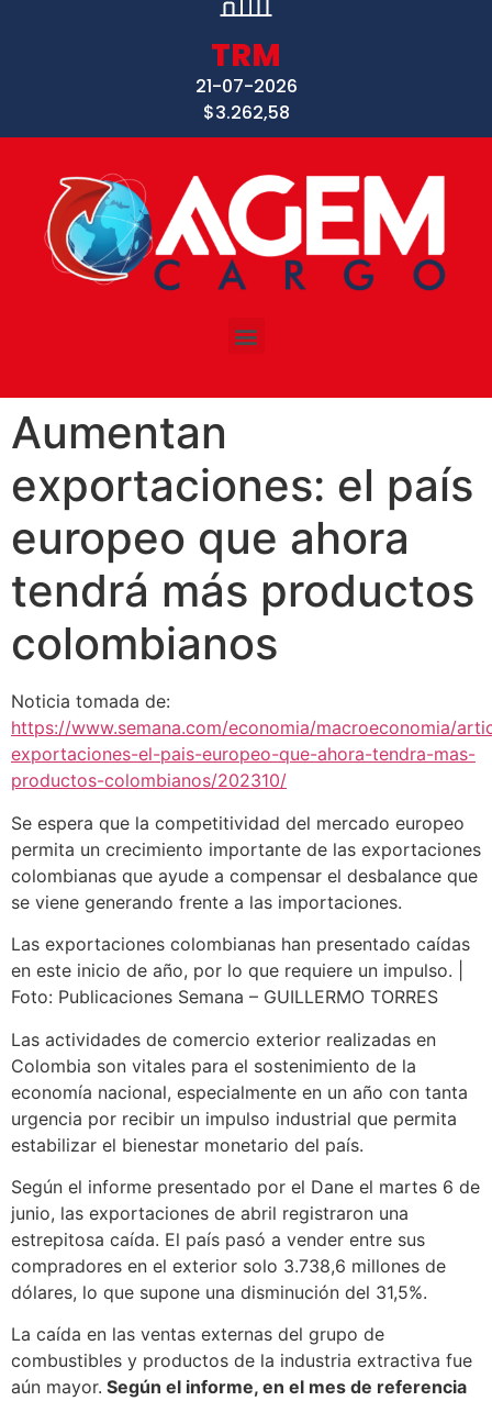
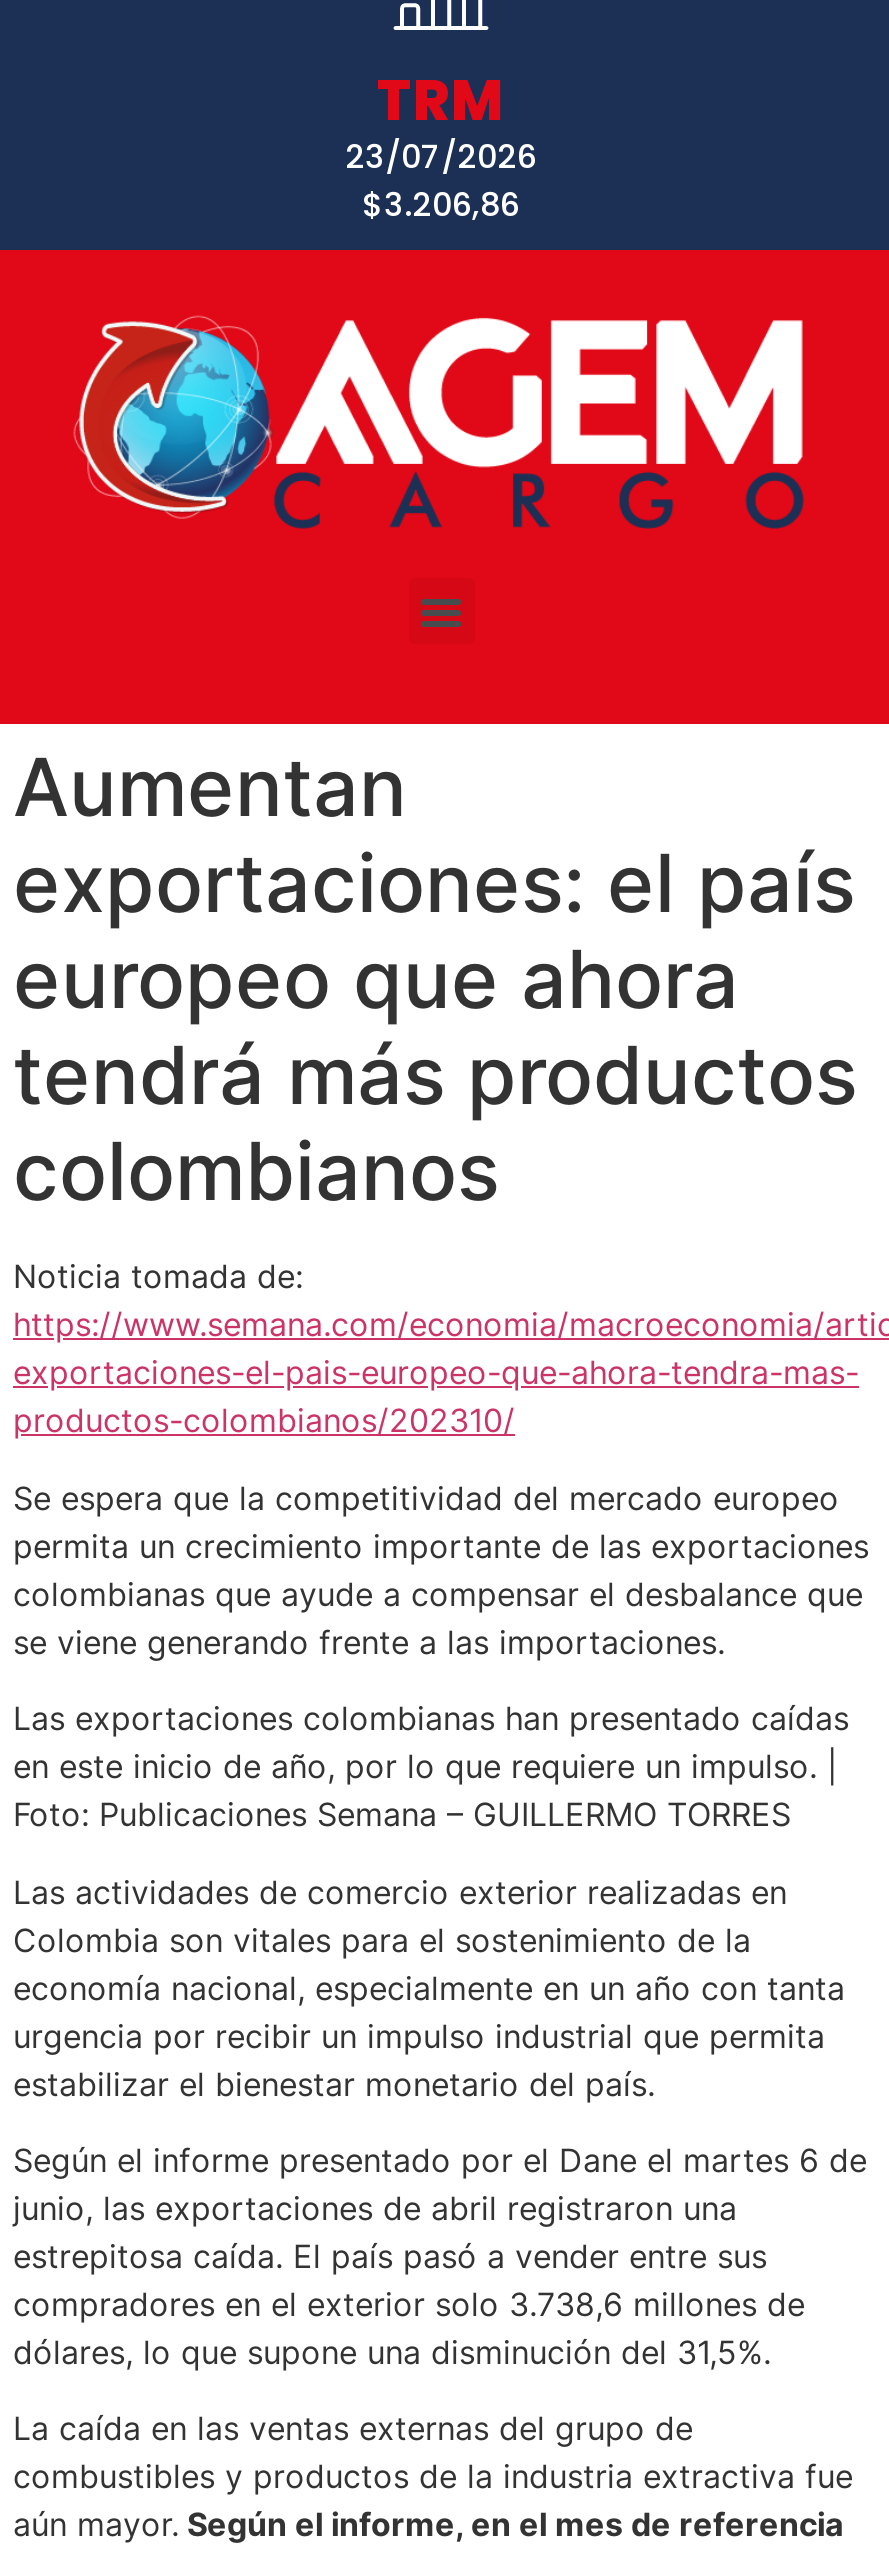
- 21-07-2026
+ 23/07/2026

- $3.262,58
+ $3.206,86
